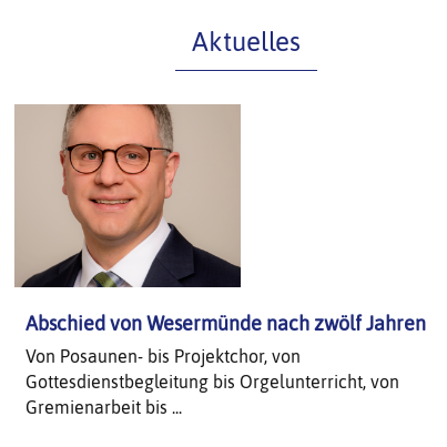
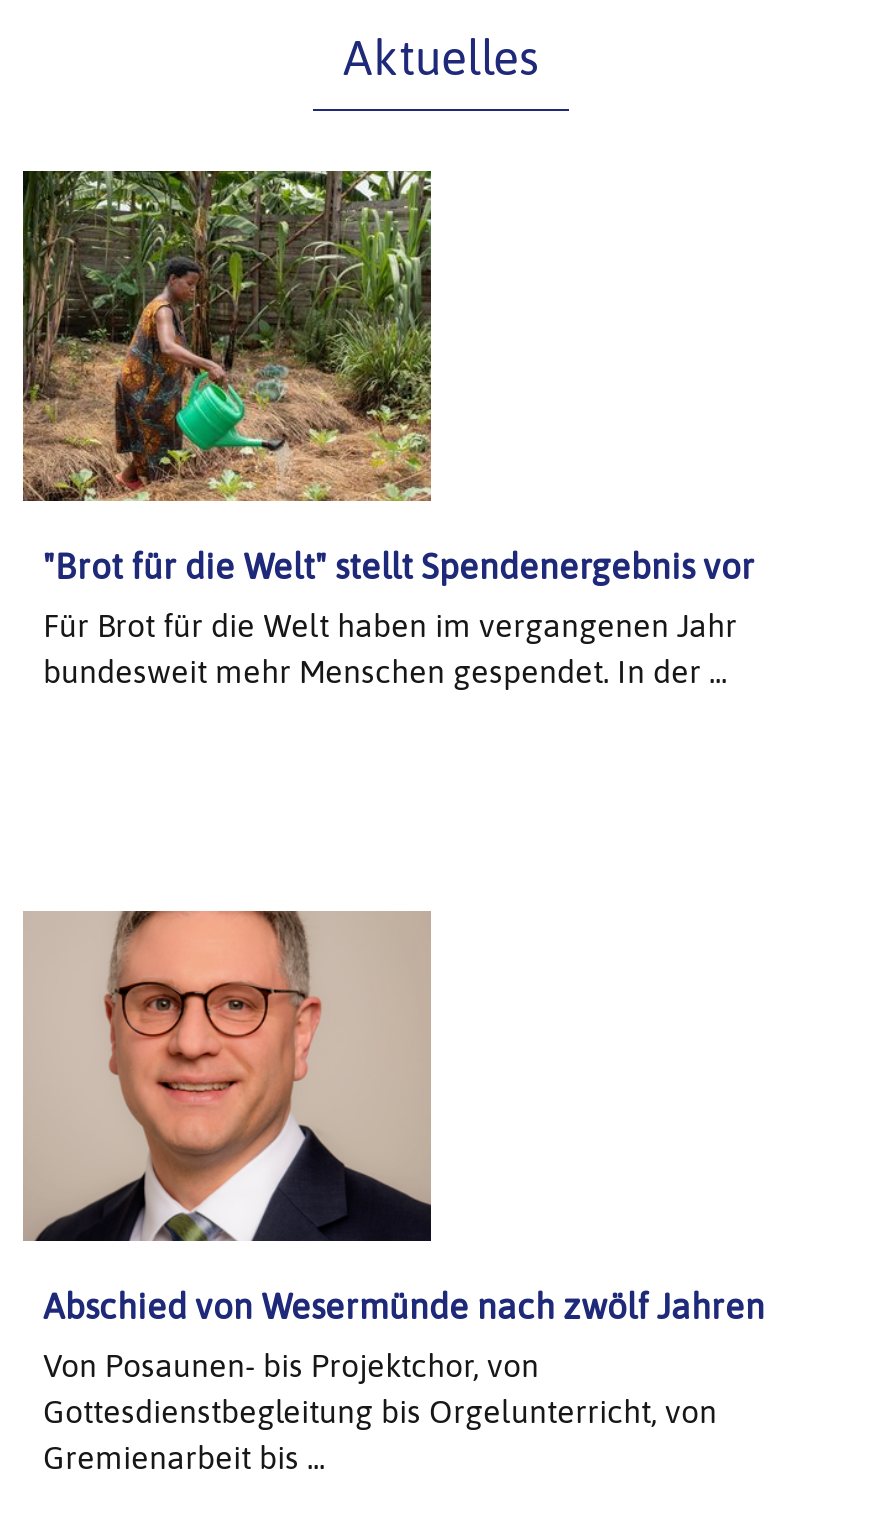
+ [image]
+ "Brot für die Welt" stellt Spendenergebnis vor
+ Für Brot für die Welt haben im vergangenen Jahr
+ bundesweit mehr Menschen gespendet. In der ...
